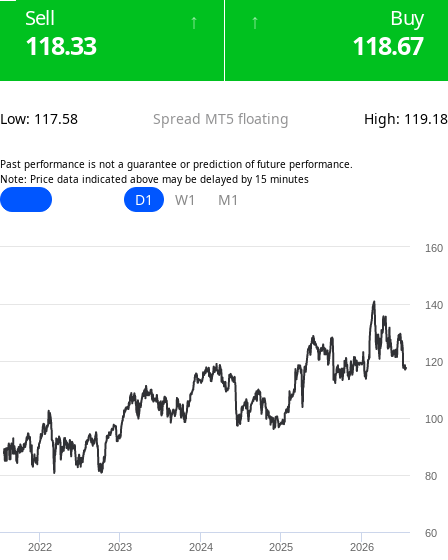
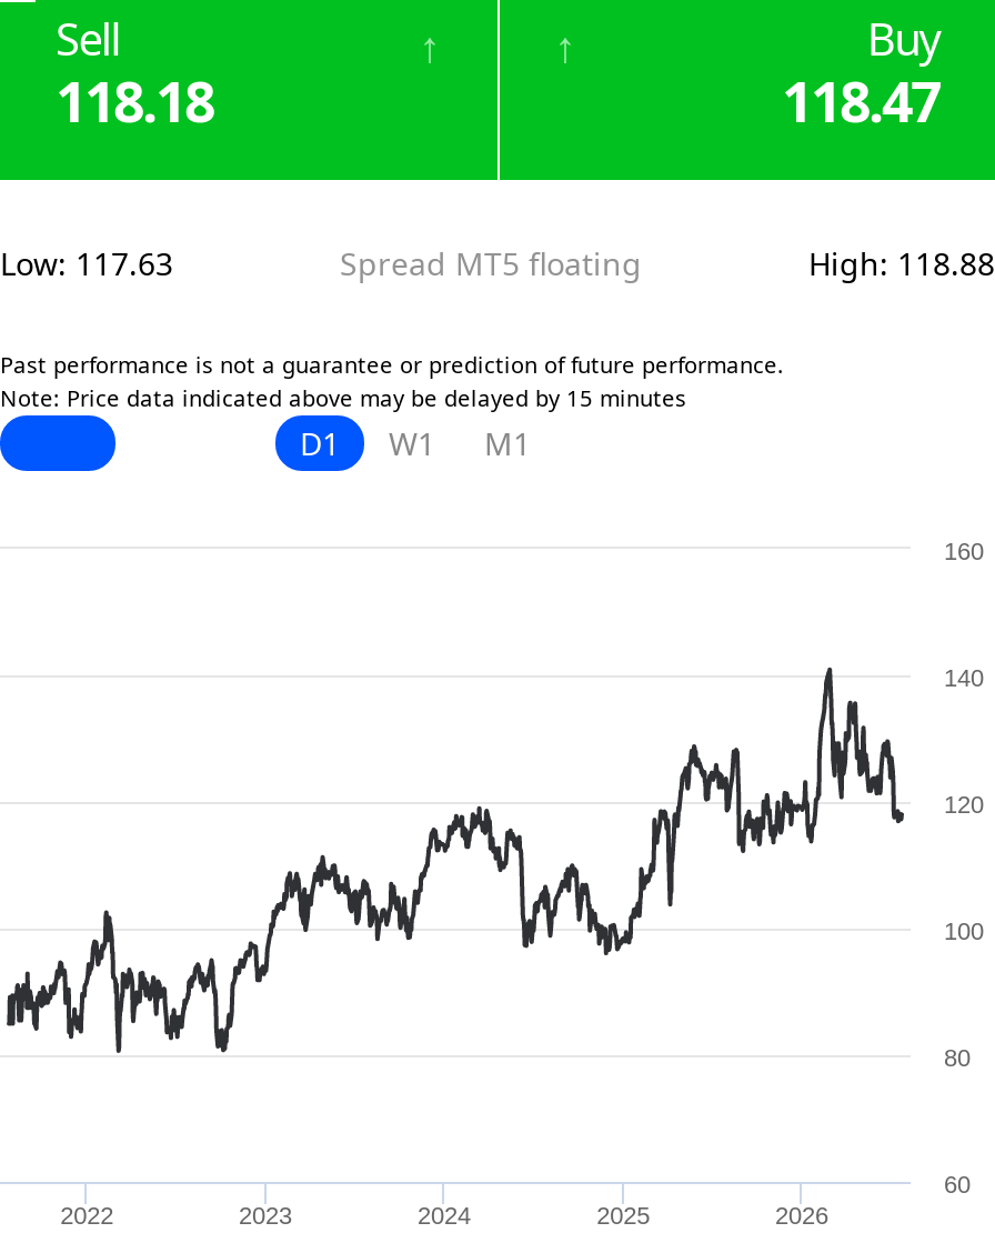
- 118.33
+ 118.18

- 118.67
+ 118.47

- Low: 117.58
+ Low: 117.63

- High: 119.18
+ High: 118.88
